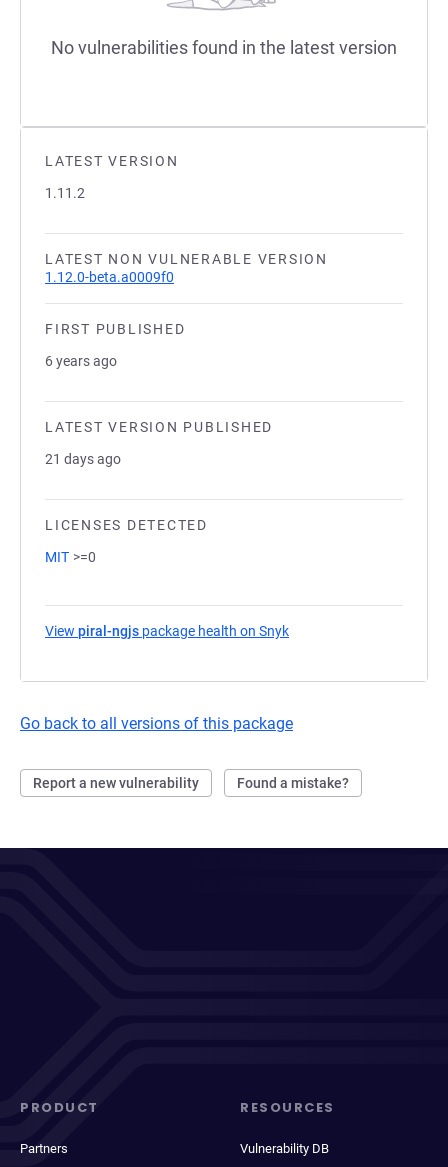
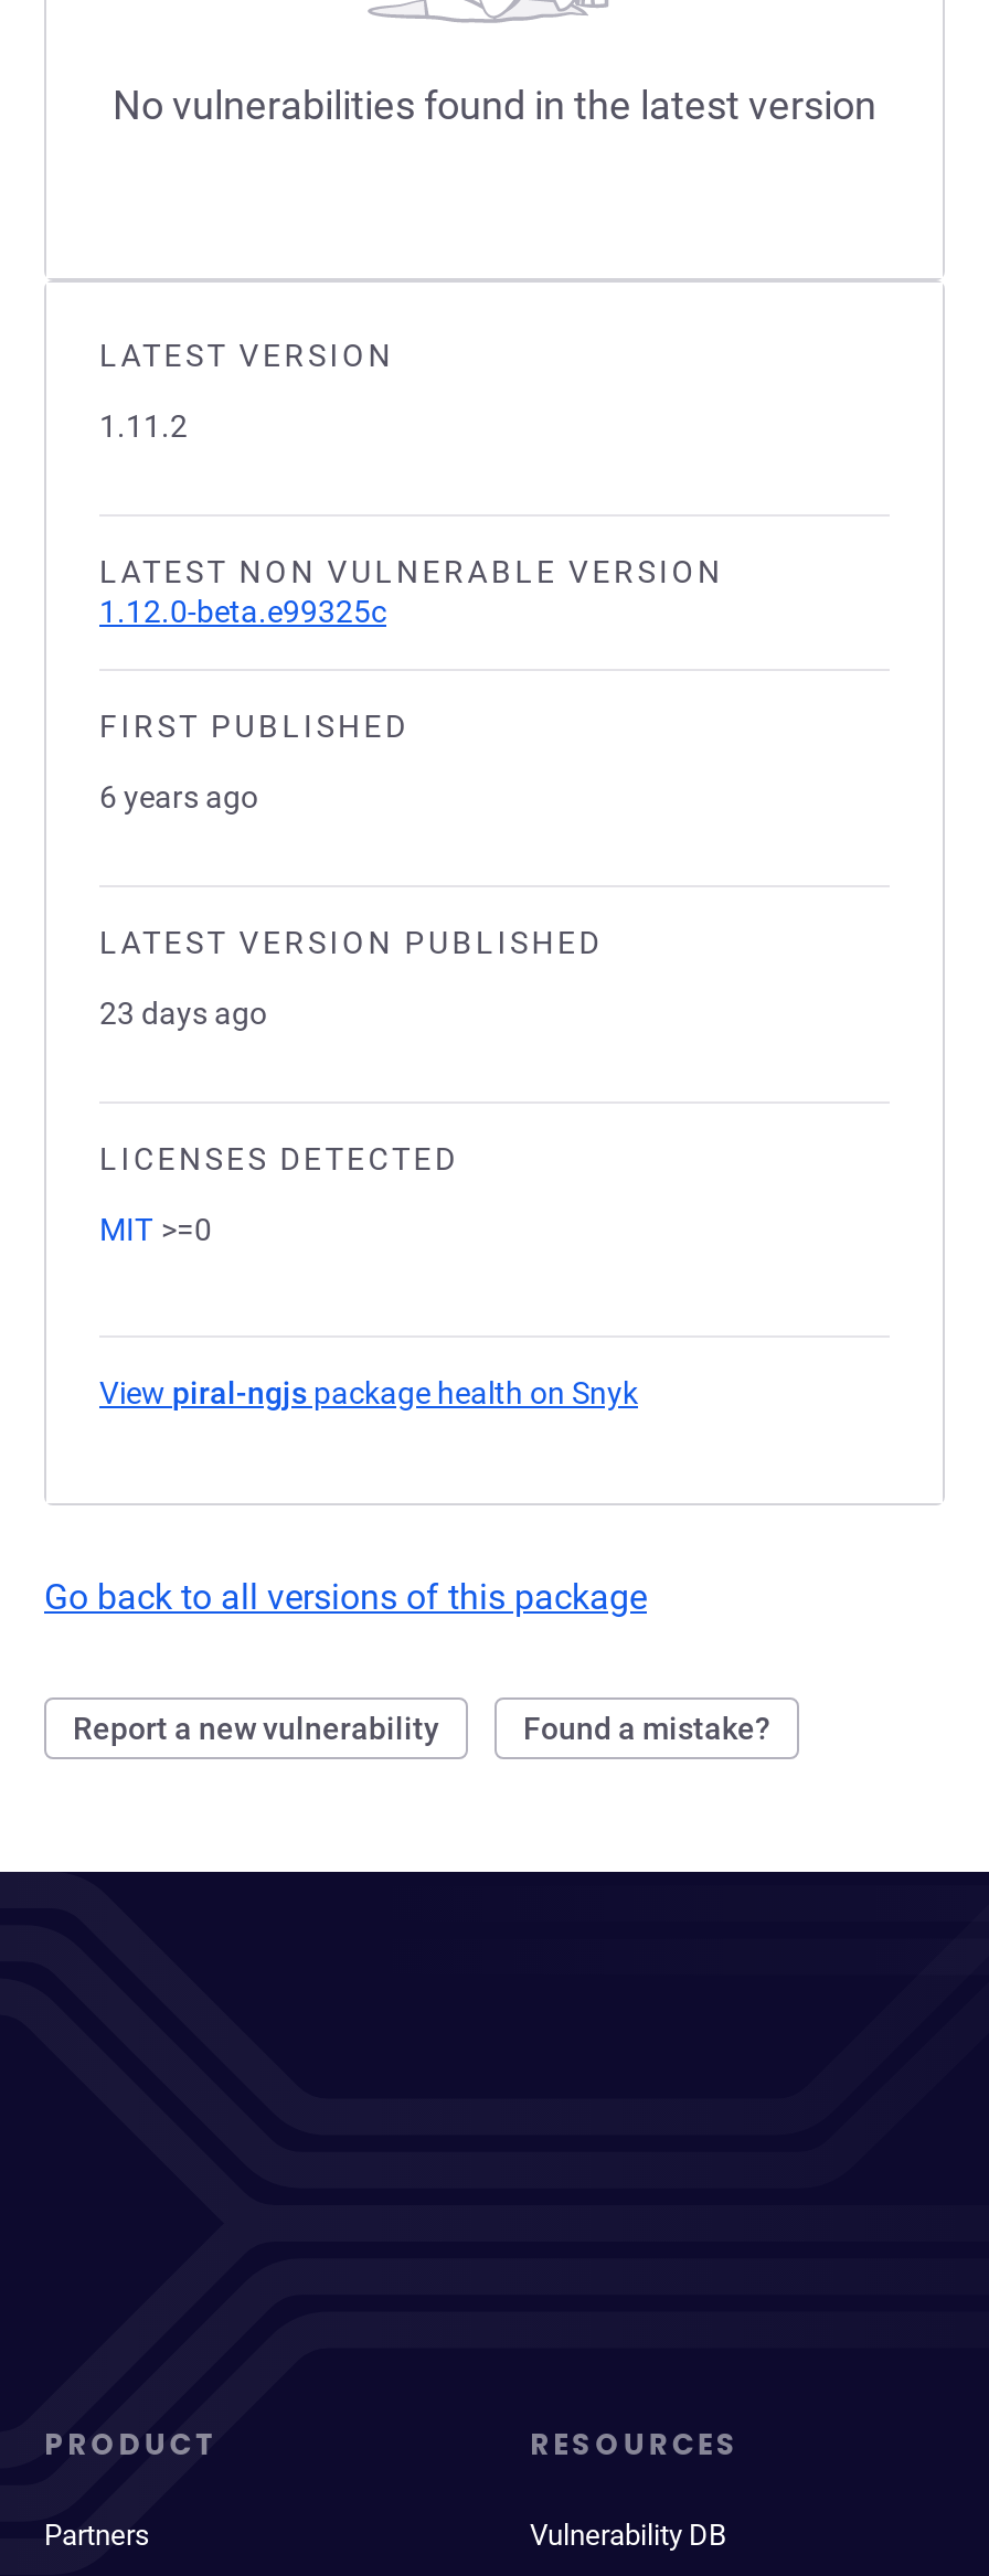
- 1.12.0-beta.a0009f0
+ 1.12.0-beta.e99325c

- 21 days ago
+ 23 days ago
